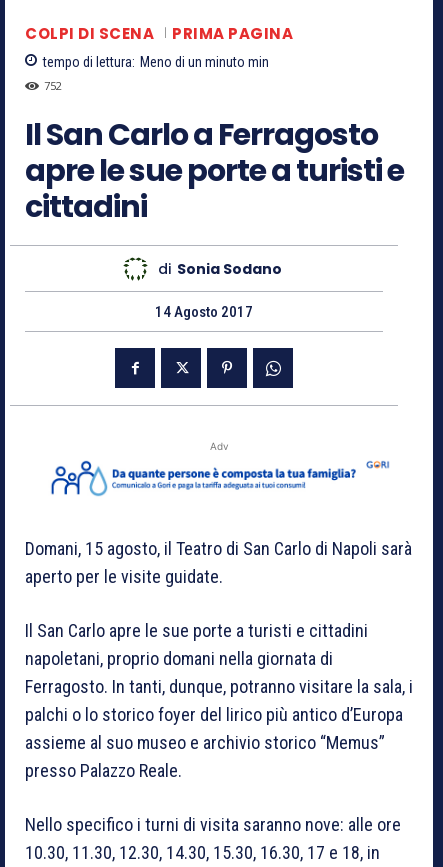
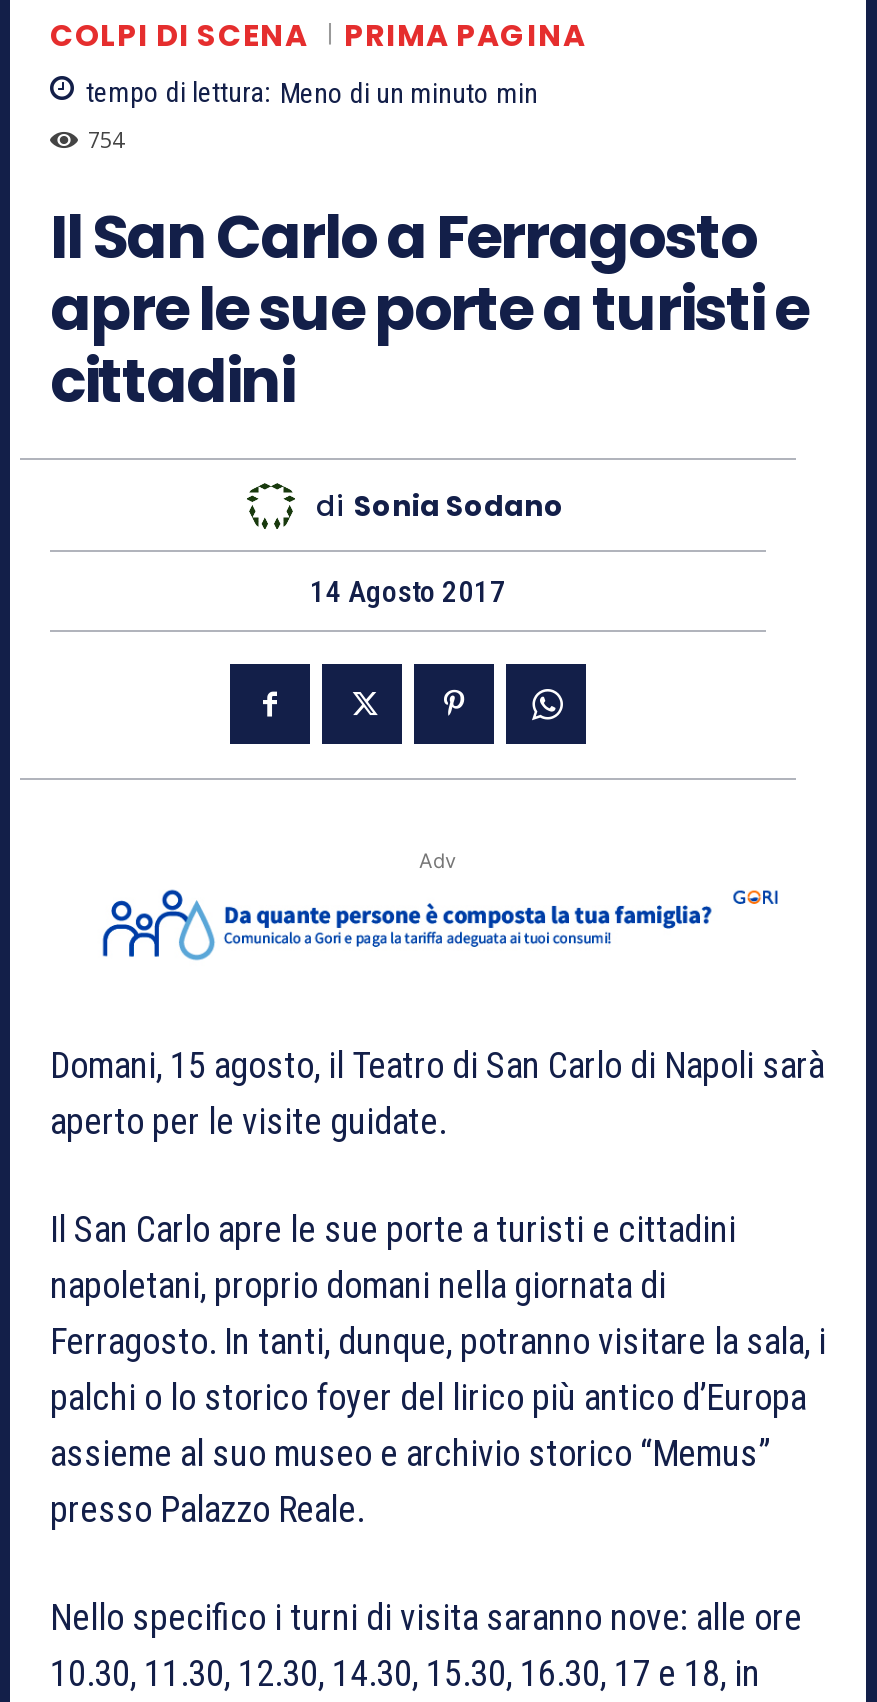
- 752
+ 754
